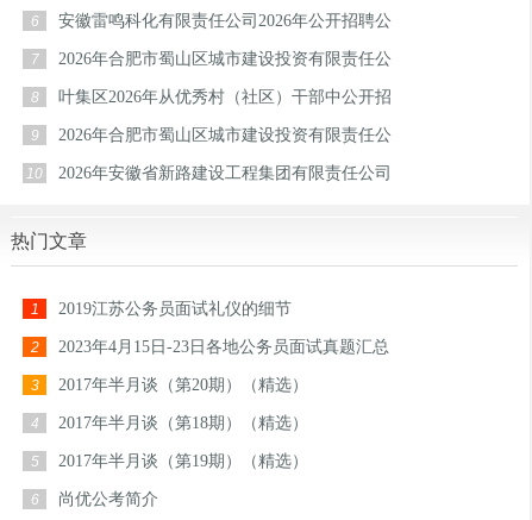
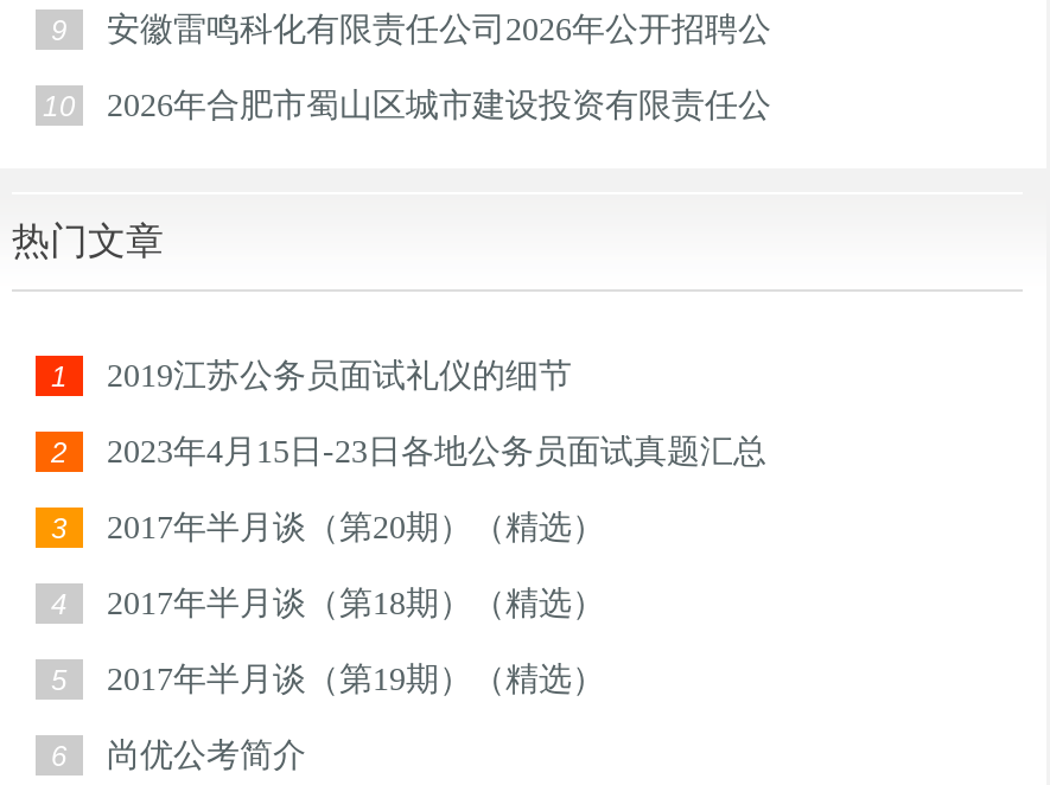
- 6 安徽雷鸣科化有限责任公司2026年公开招聘公
+ 9 安徽雷鸣科化有限责任公司2026年公开招聘公

- 7 2026年合肥市蜀山区城市建设投资有限责任公
+ 10 2026年合肥市蜀山区城市建设投资有限责任公

- 8
- 叶集区2026年从优秀村（社区）干部中公开招
- 9
- 2026年合肥市蜀山区城市建设投资有限责任公
- 10
- 2026年安徽省新路建设工程集团有限责任公司
